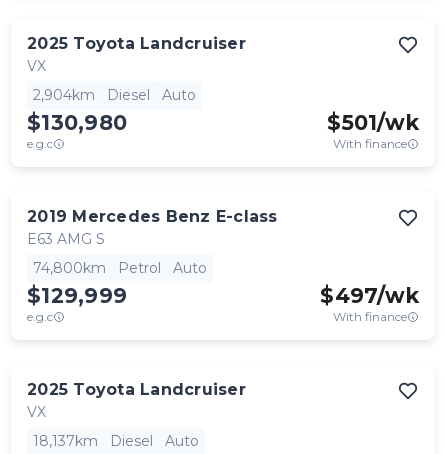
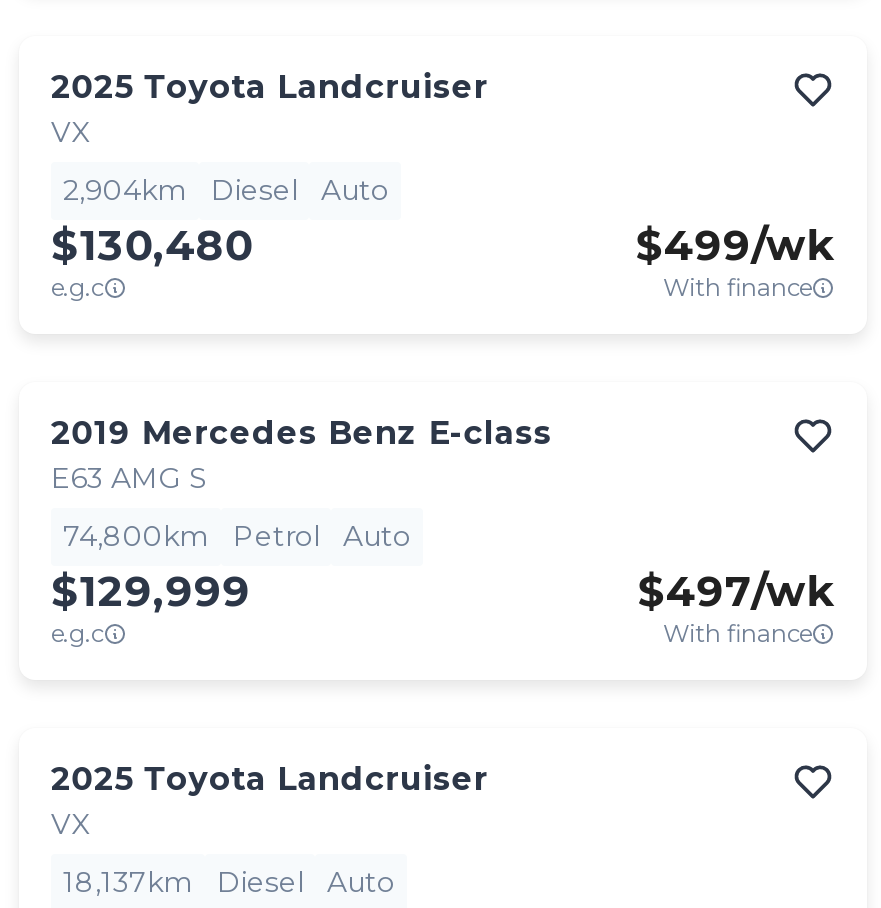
- $130,980
+ $130,480

- $501/wk
+ $499/wk
